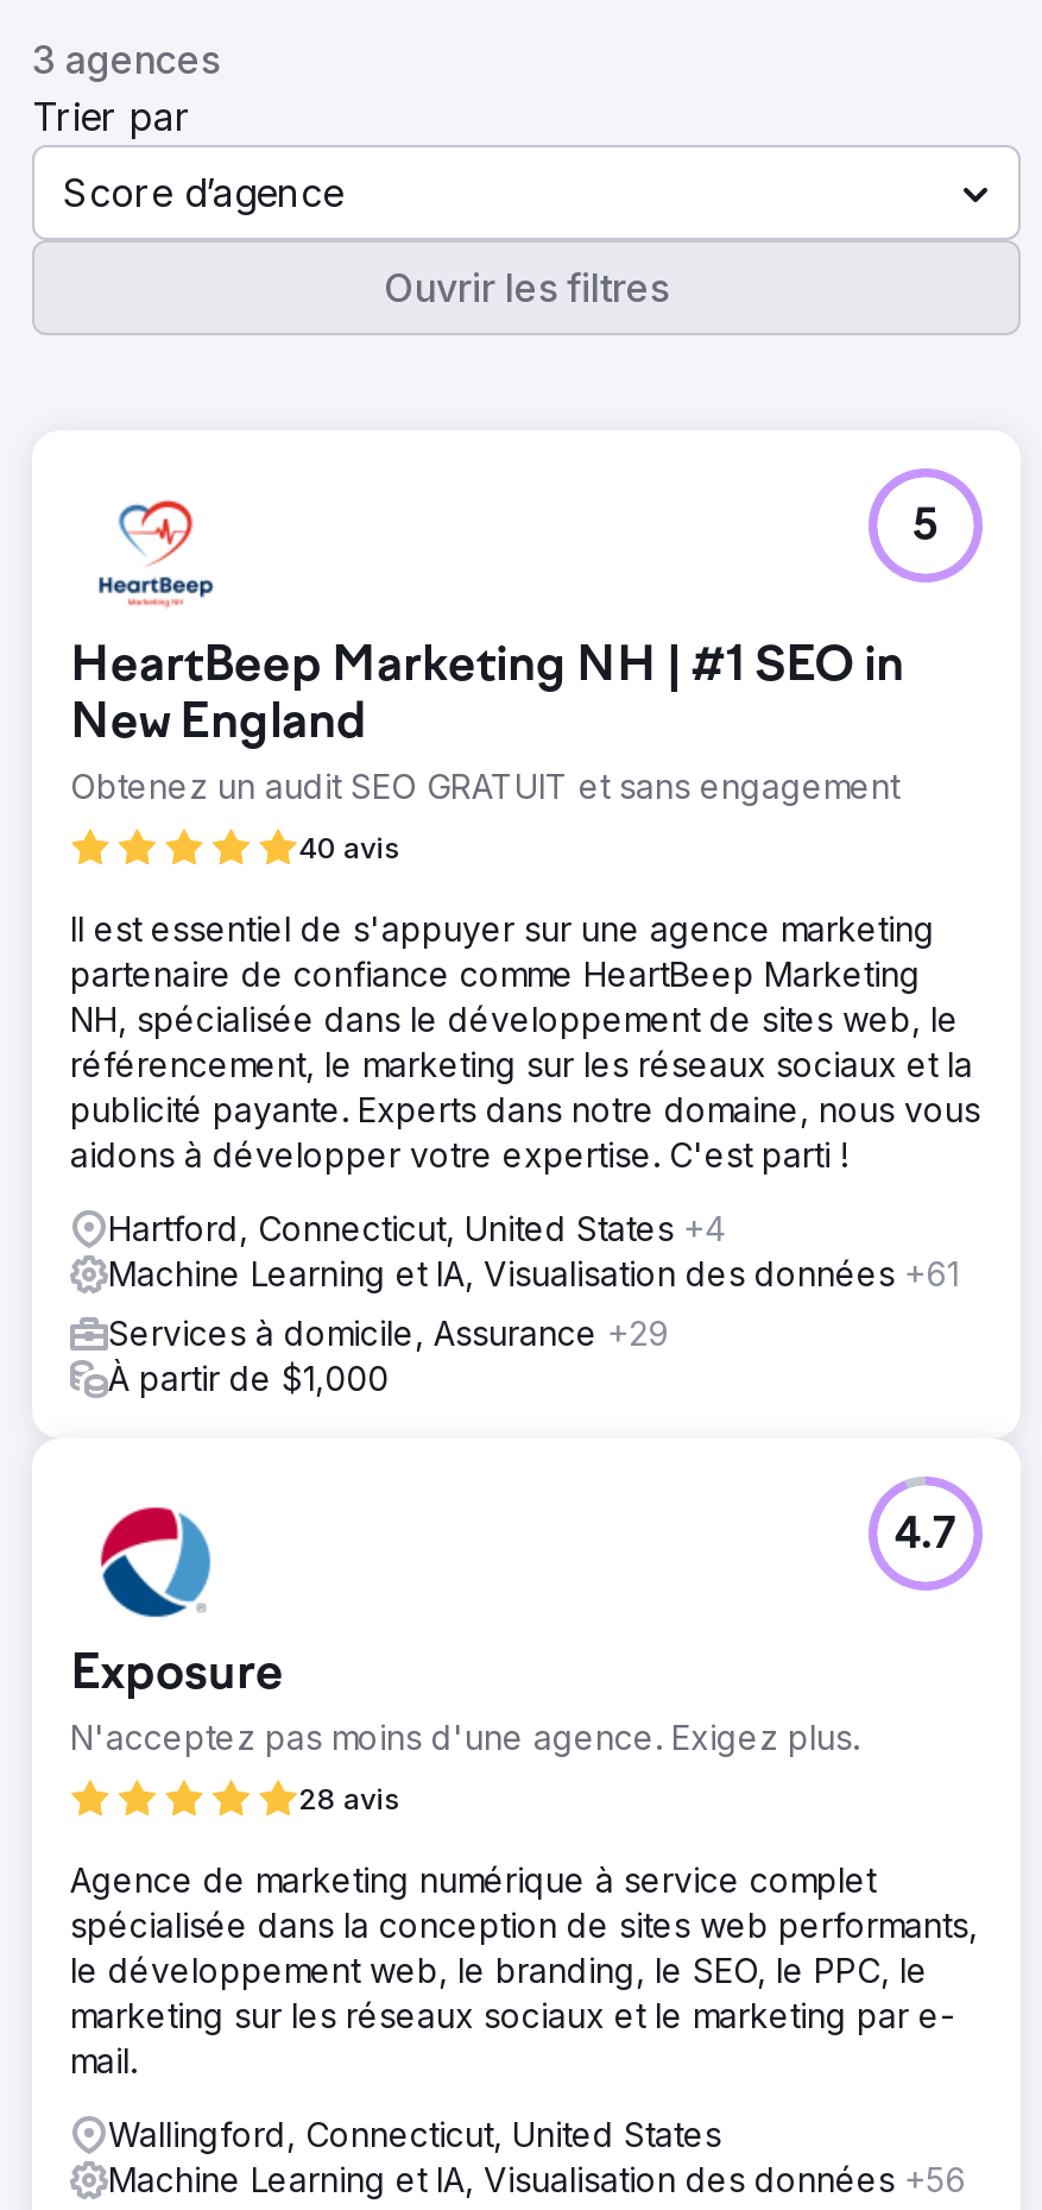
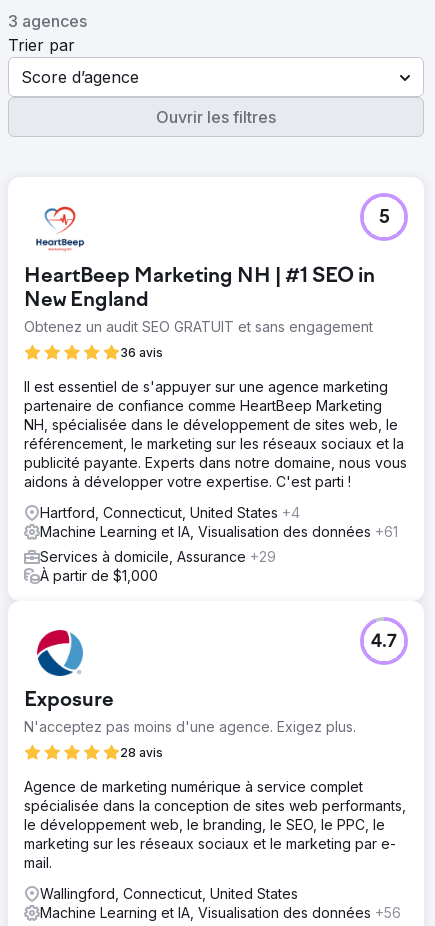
- 40 avis
+ 36 avis
